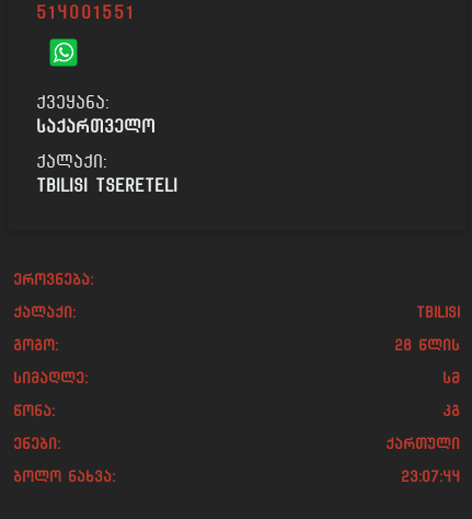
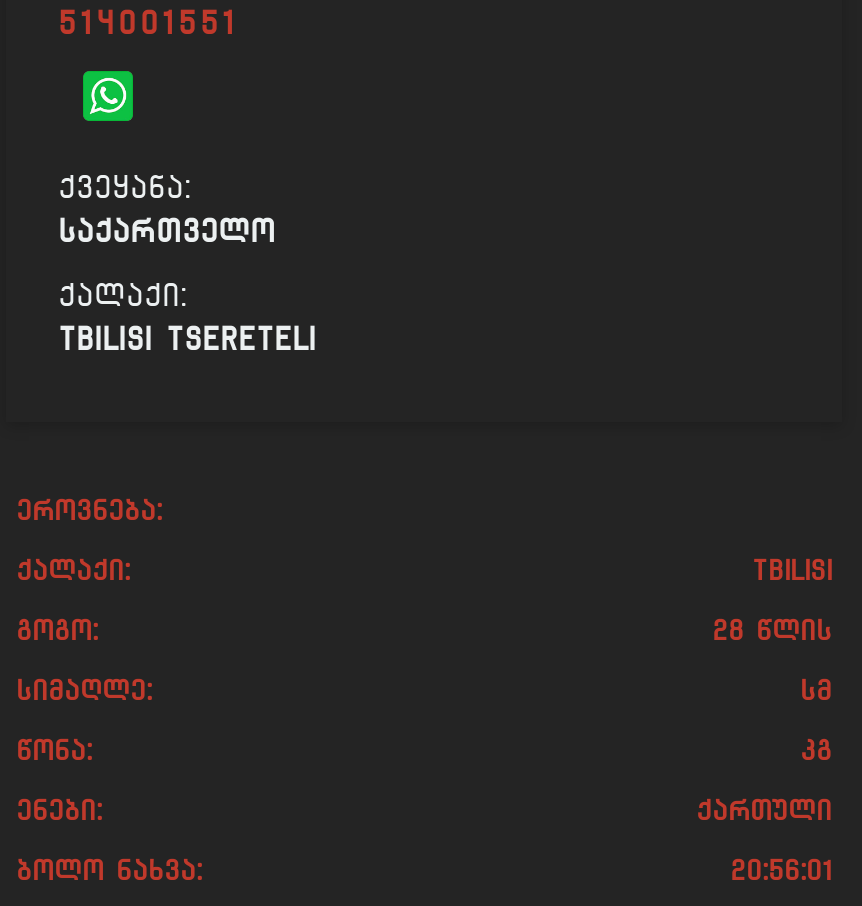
- 23:07:44
+ 20:56:01
